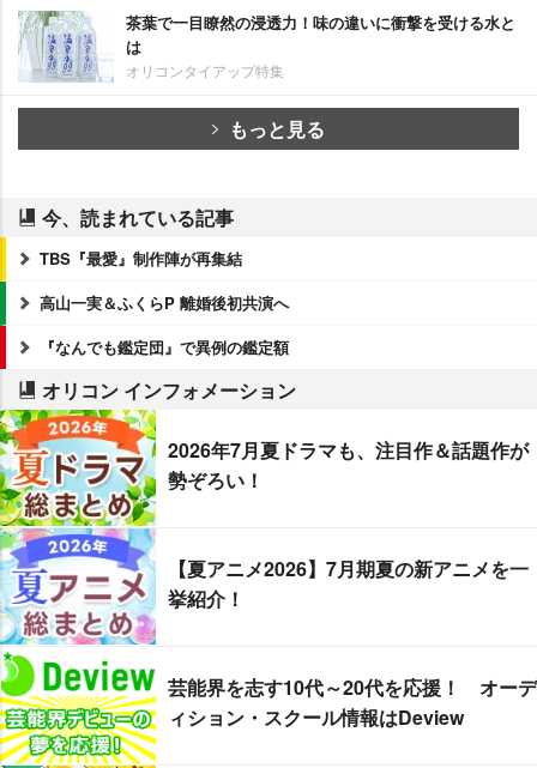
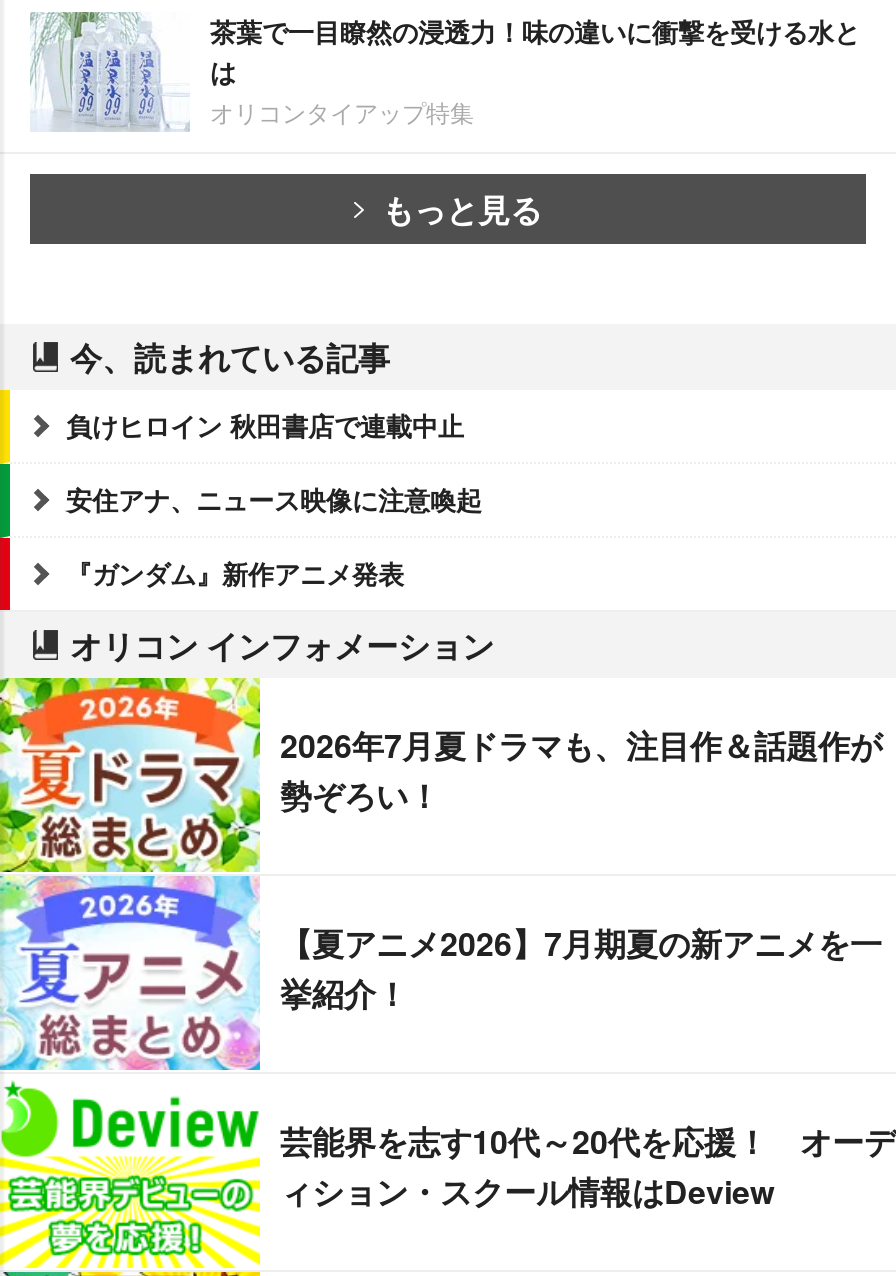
- TBS『最愛』制作陣が再集結
+ 負けヒロイン 秋田書店で連載中止

- 高山一実＆ふくらP 離婚後初共演へ
+ 安住アナ、ニュース映像に注意喚起

- 『なんでも鑑定団』で異例の鑑定額
+ 『ガンダム』新作アニメ発表
